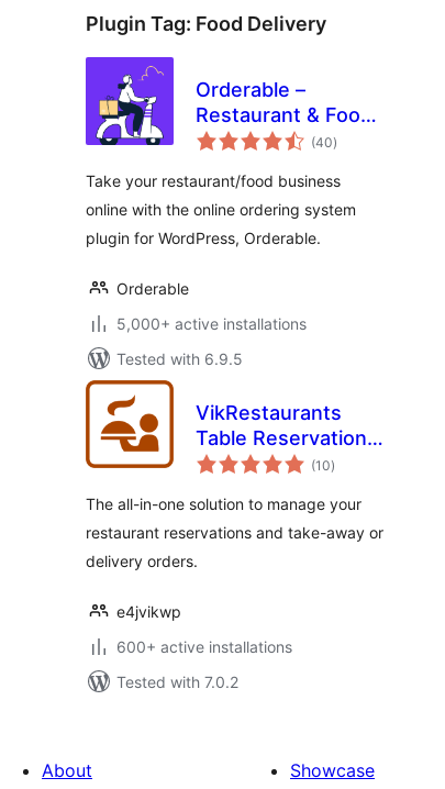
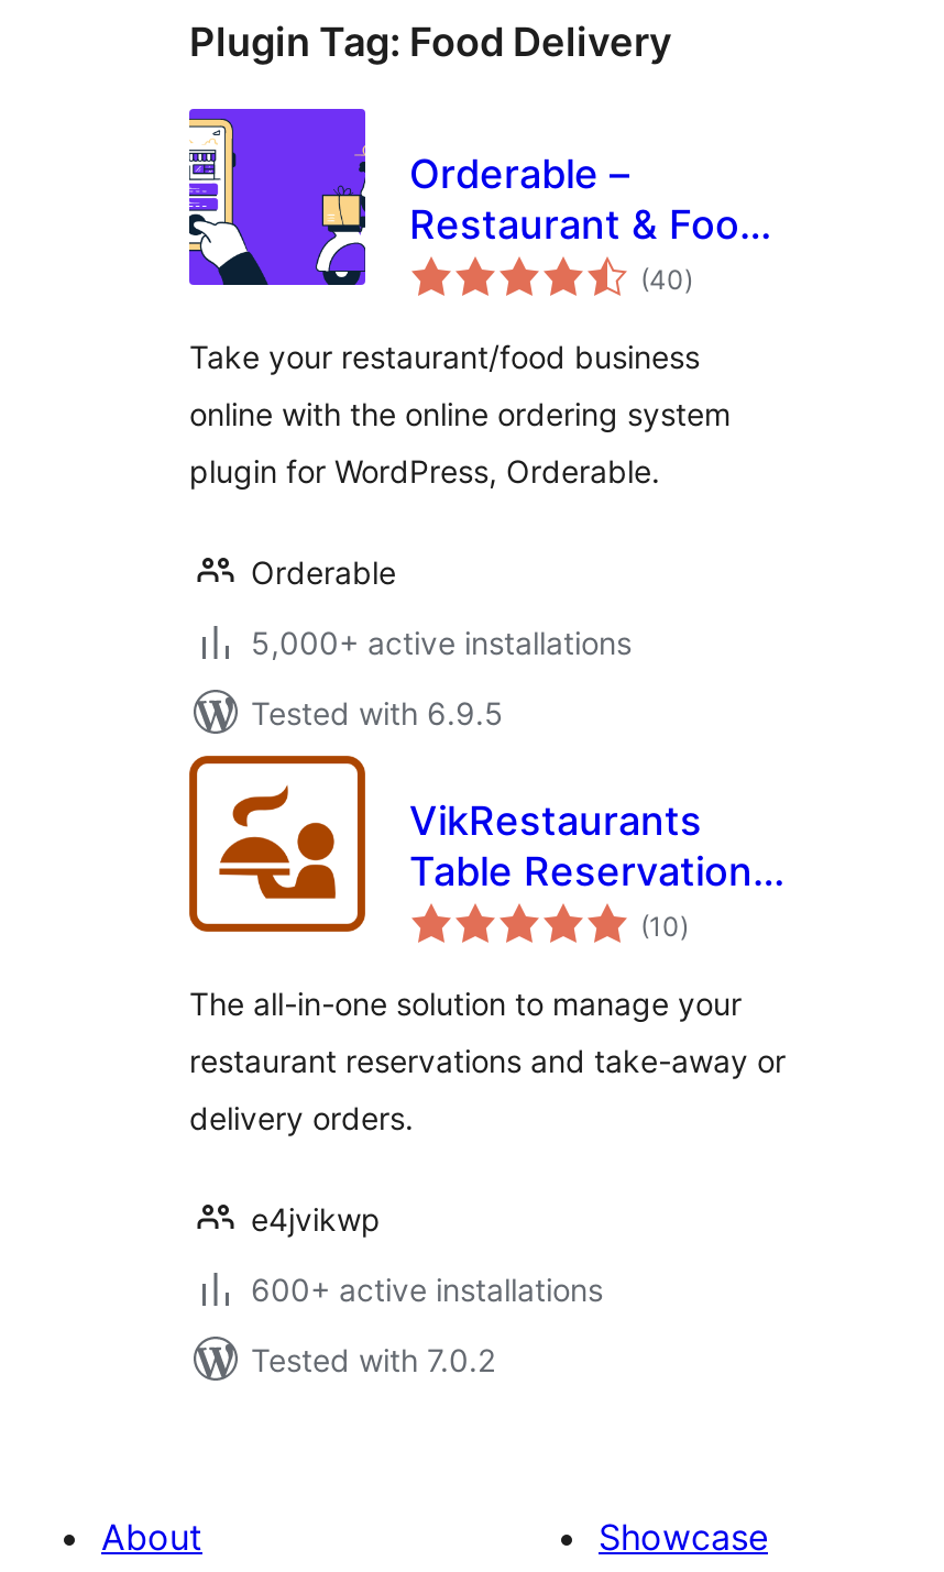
- [image]
+ [image]
